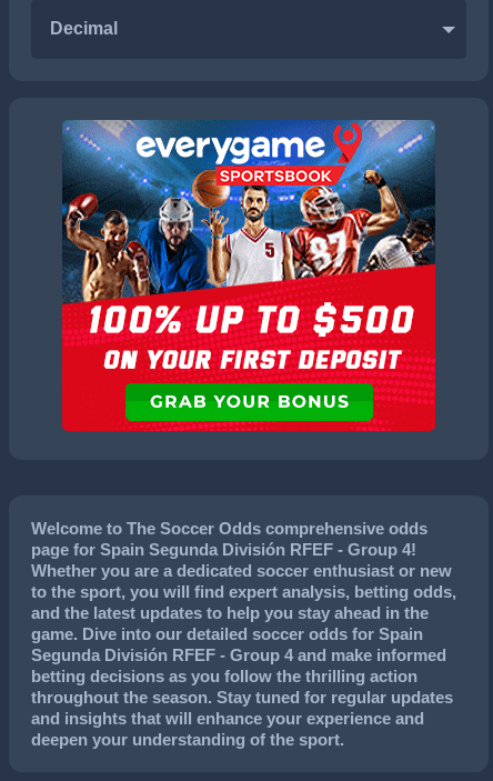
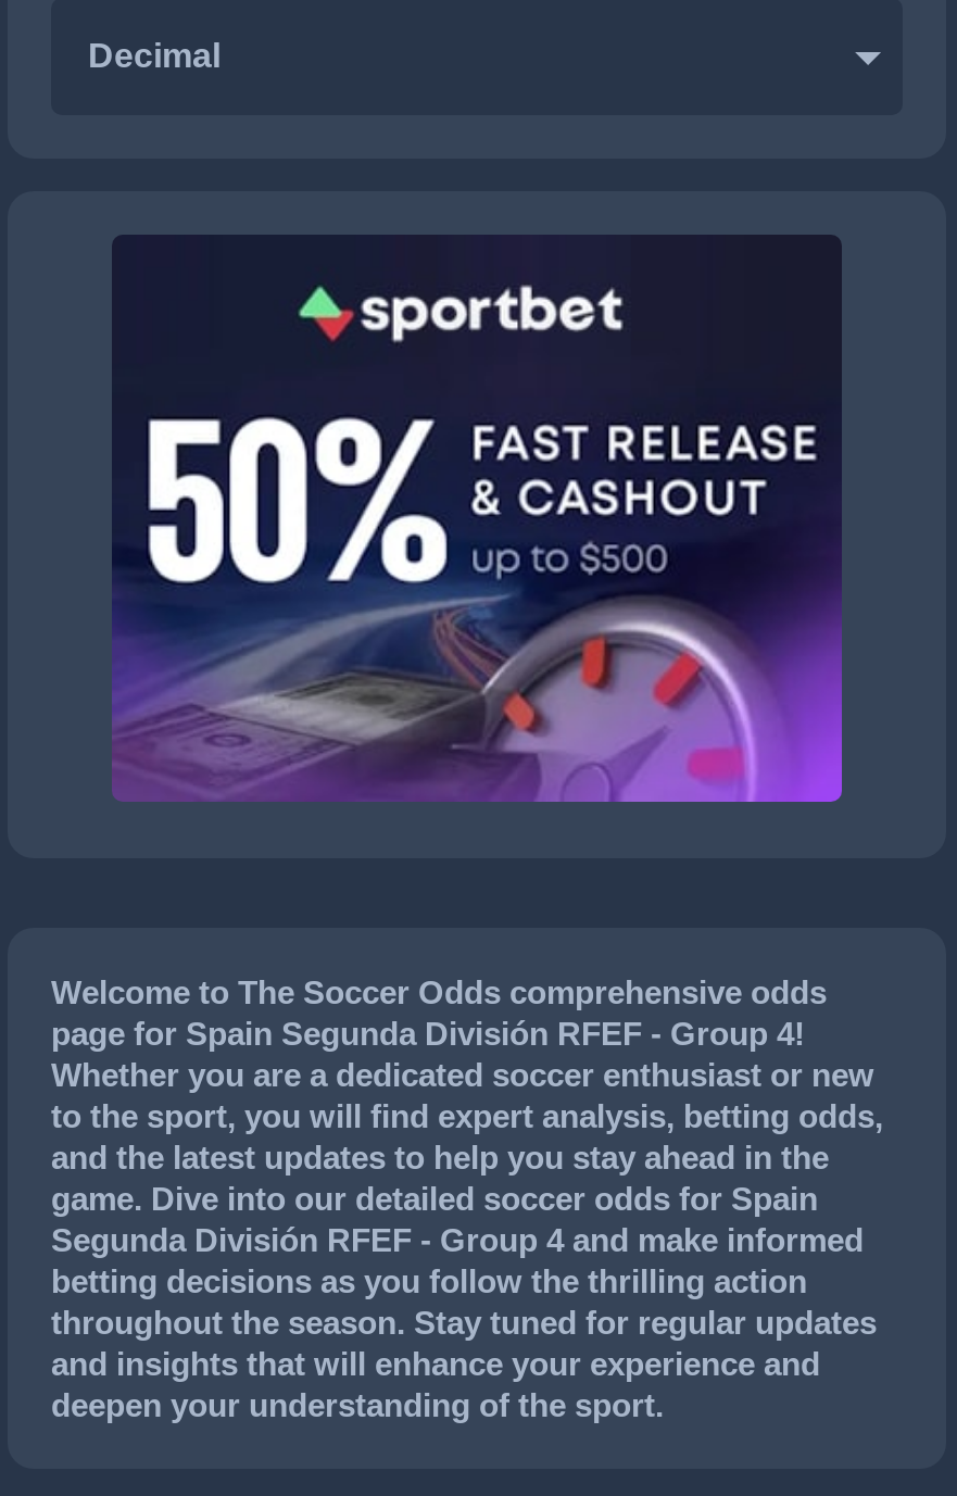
- [image]
+ [image]
